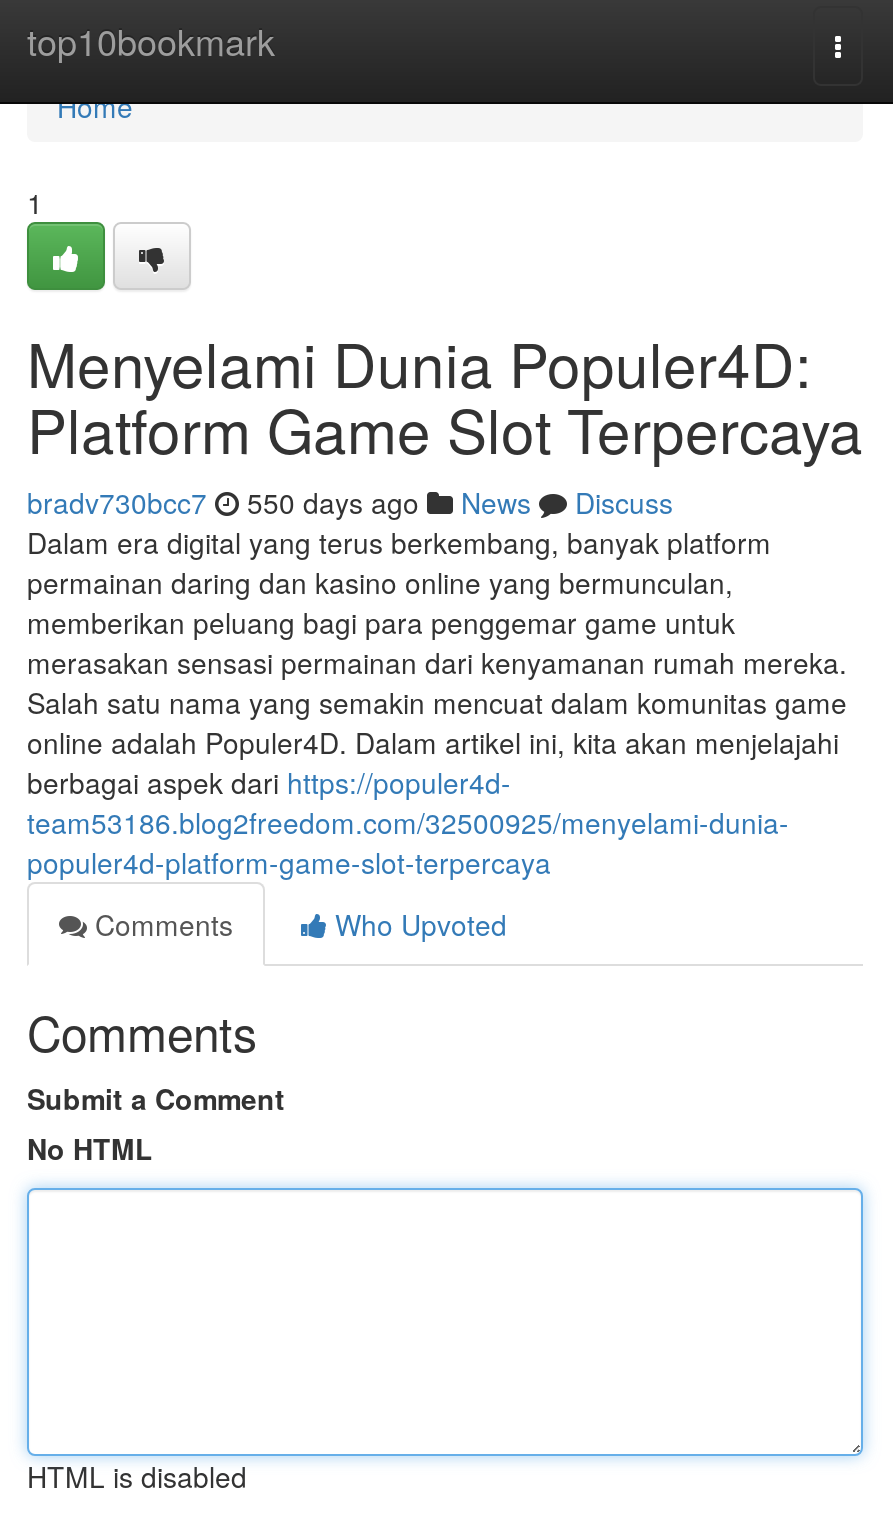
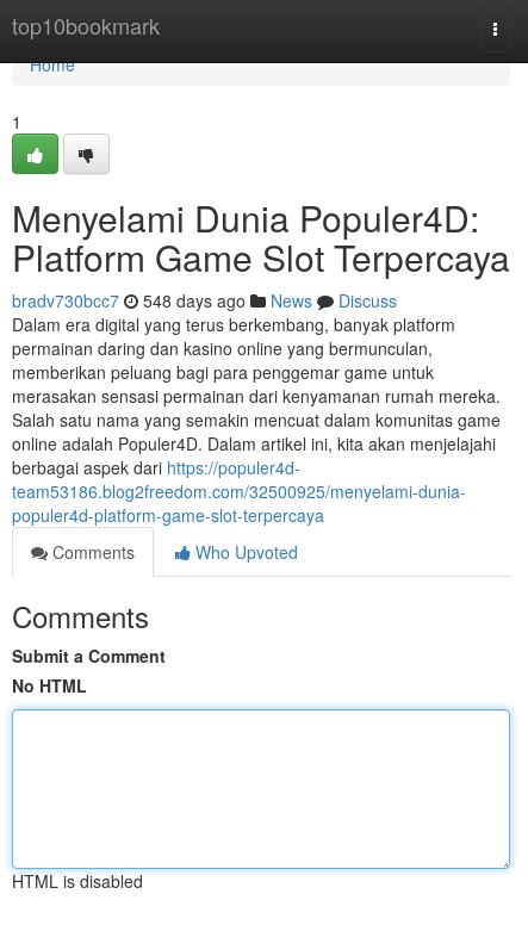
- bradv730bcc7 550 days ago News Discuss
+ bradv730bcc7 548 days ago News Discuss
